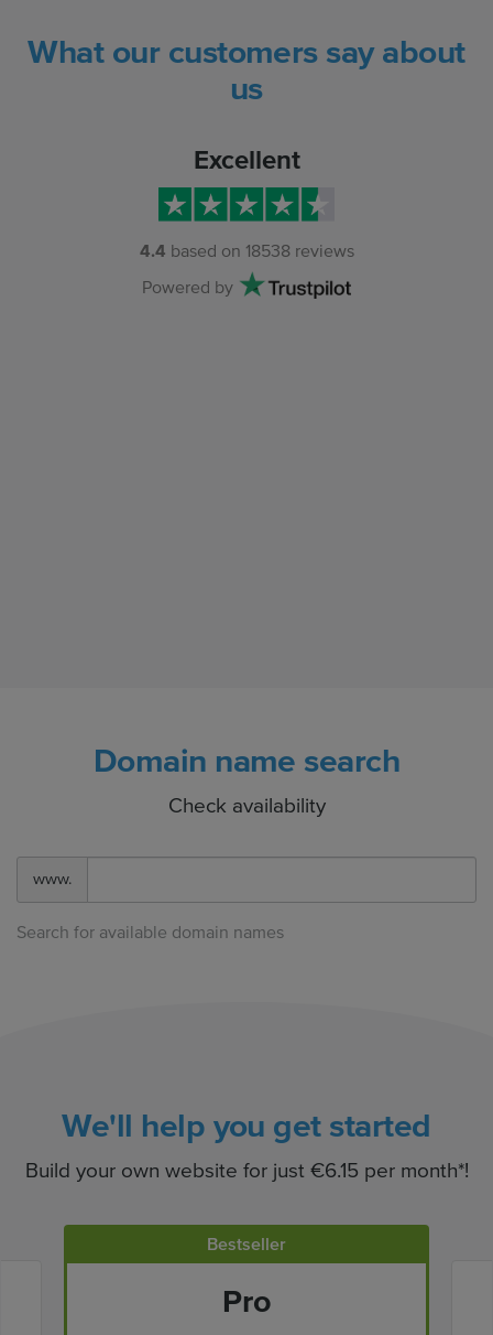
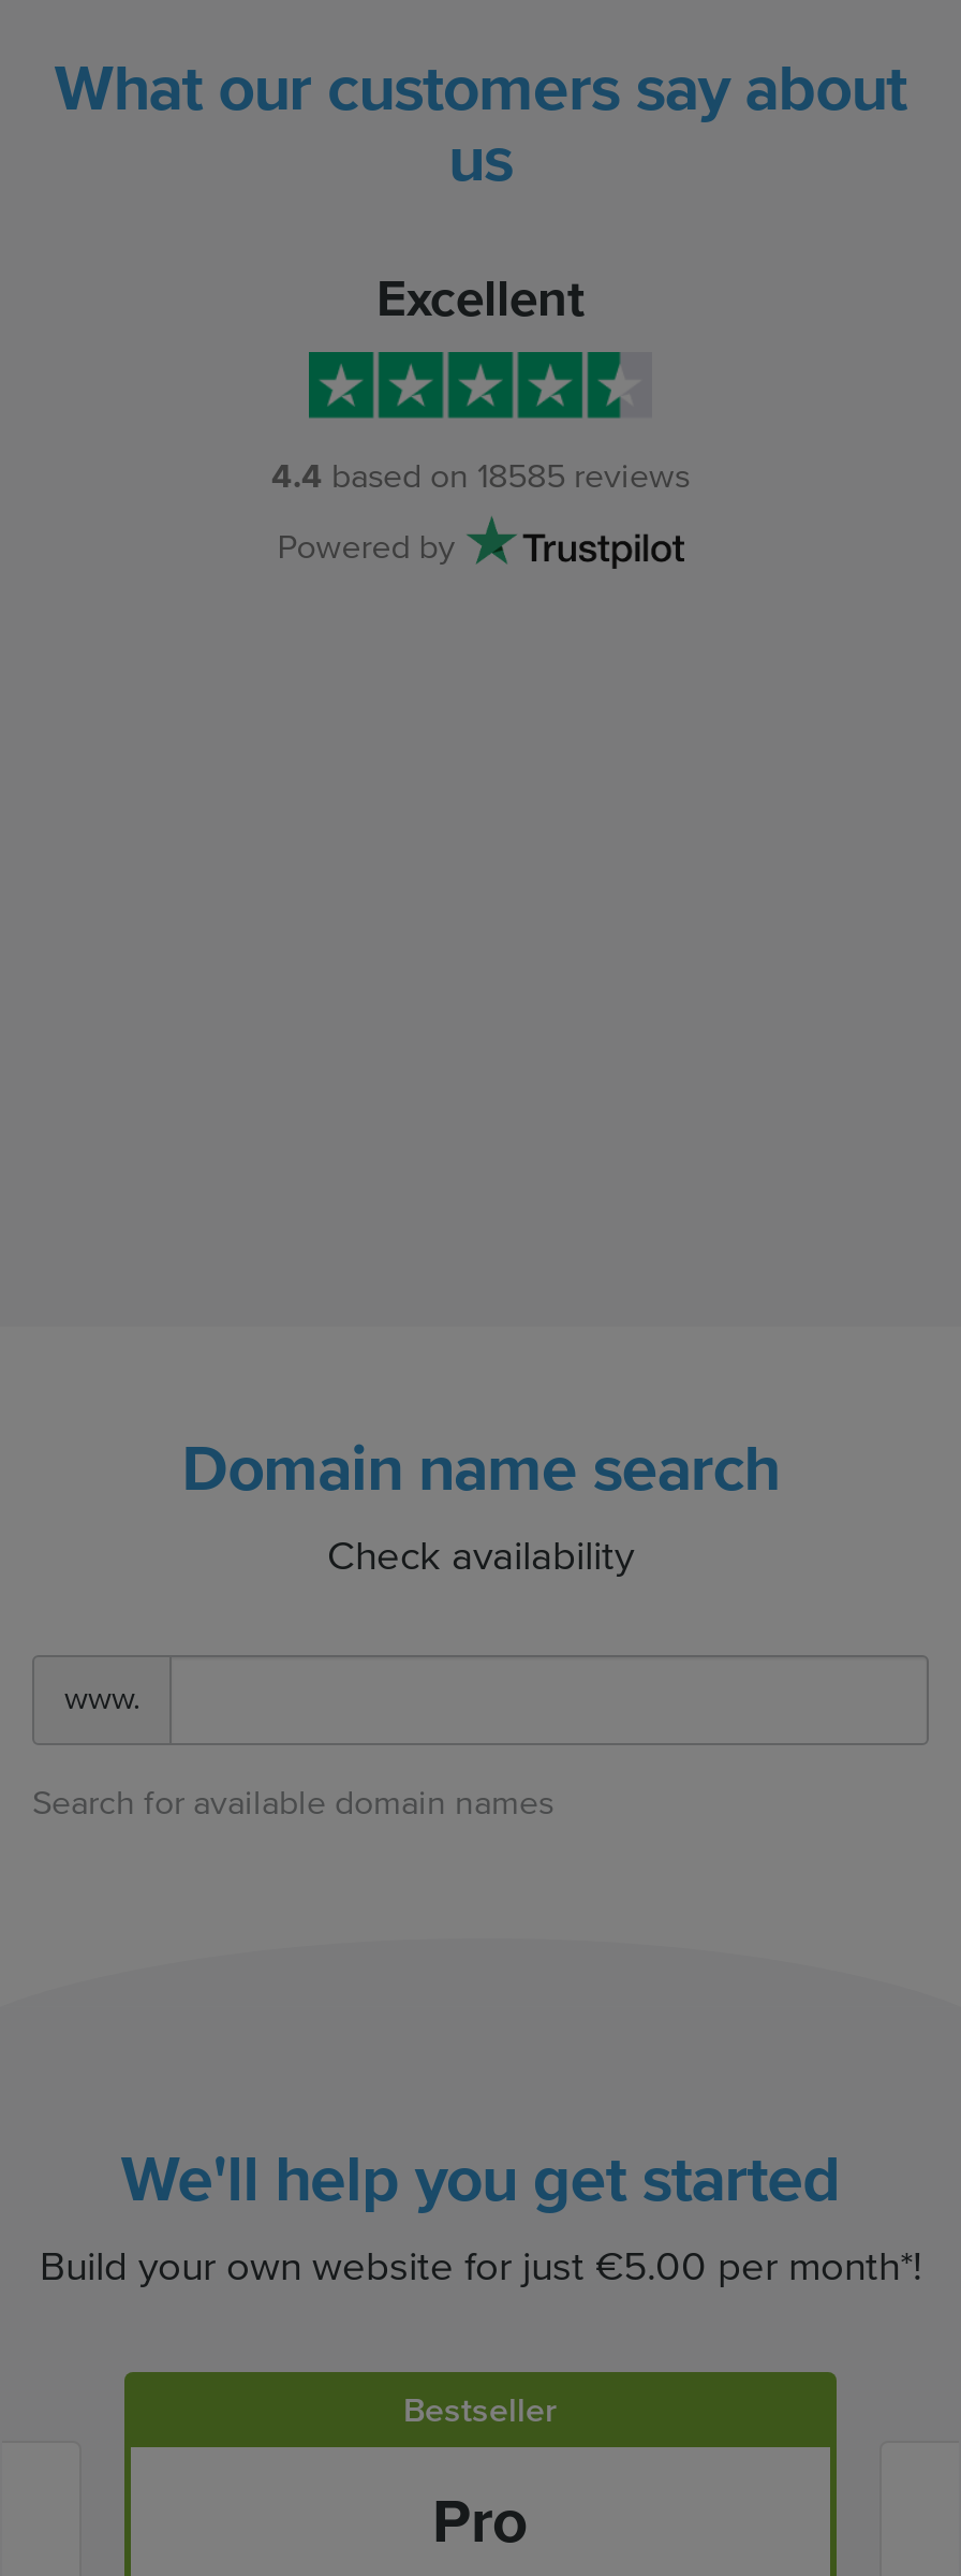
- 4.4 based on 18538 reviews
+ 4.4 based on 18585 reviews

- Build your own website for just €6.15 per month*!
+ Build your own website for just €5.00 per month*!
